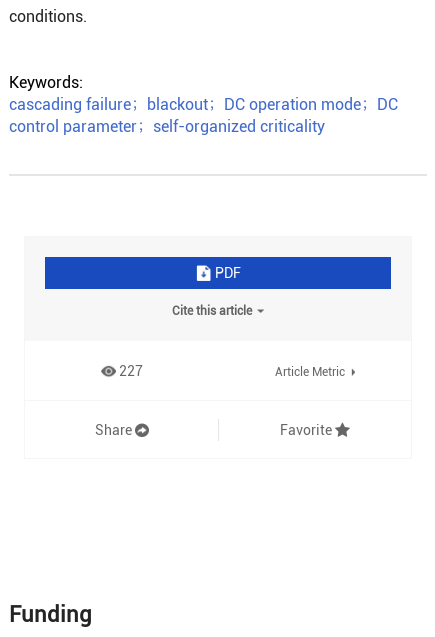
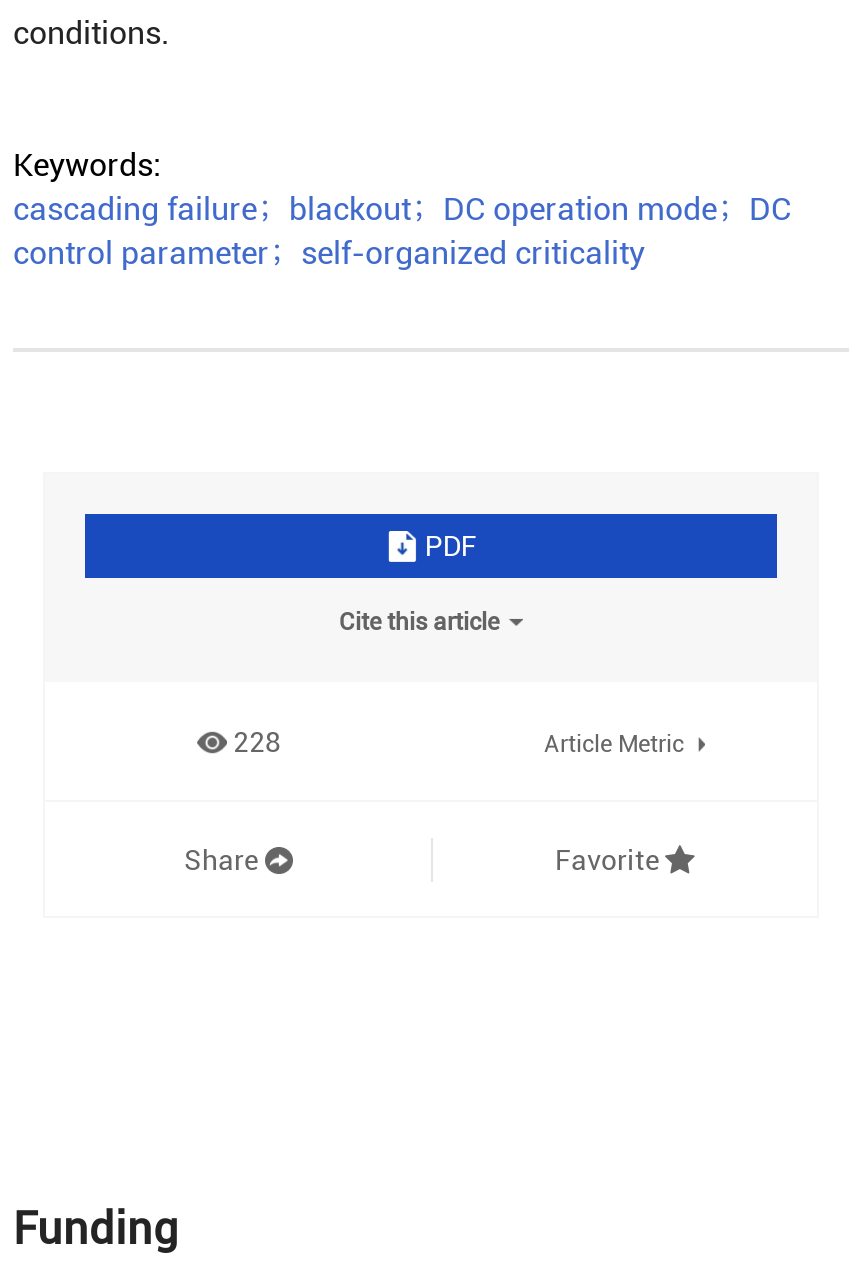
- 227
+ 228
